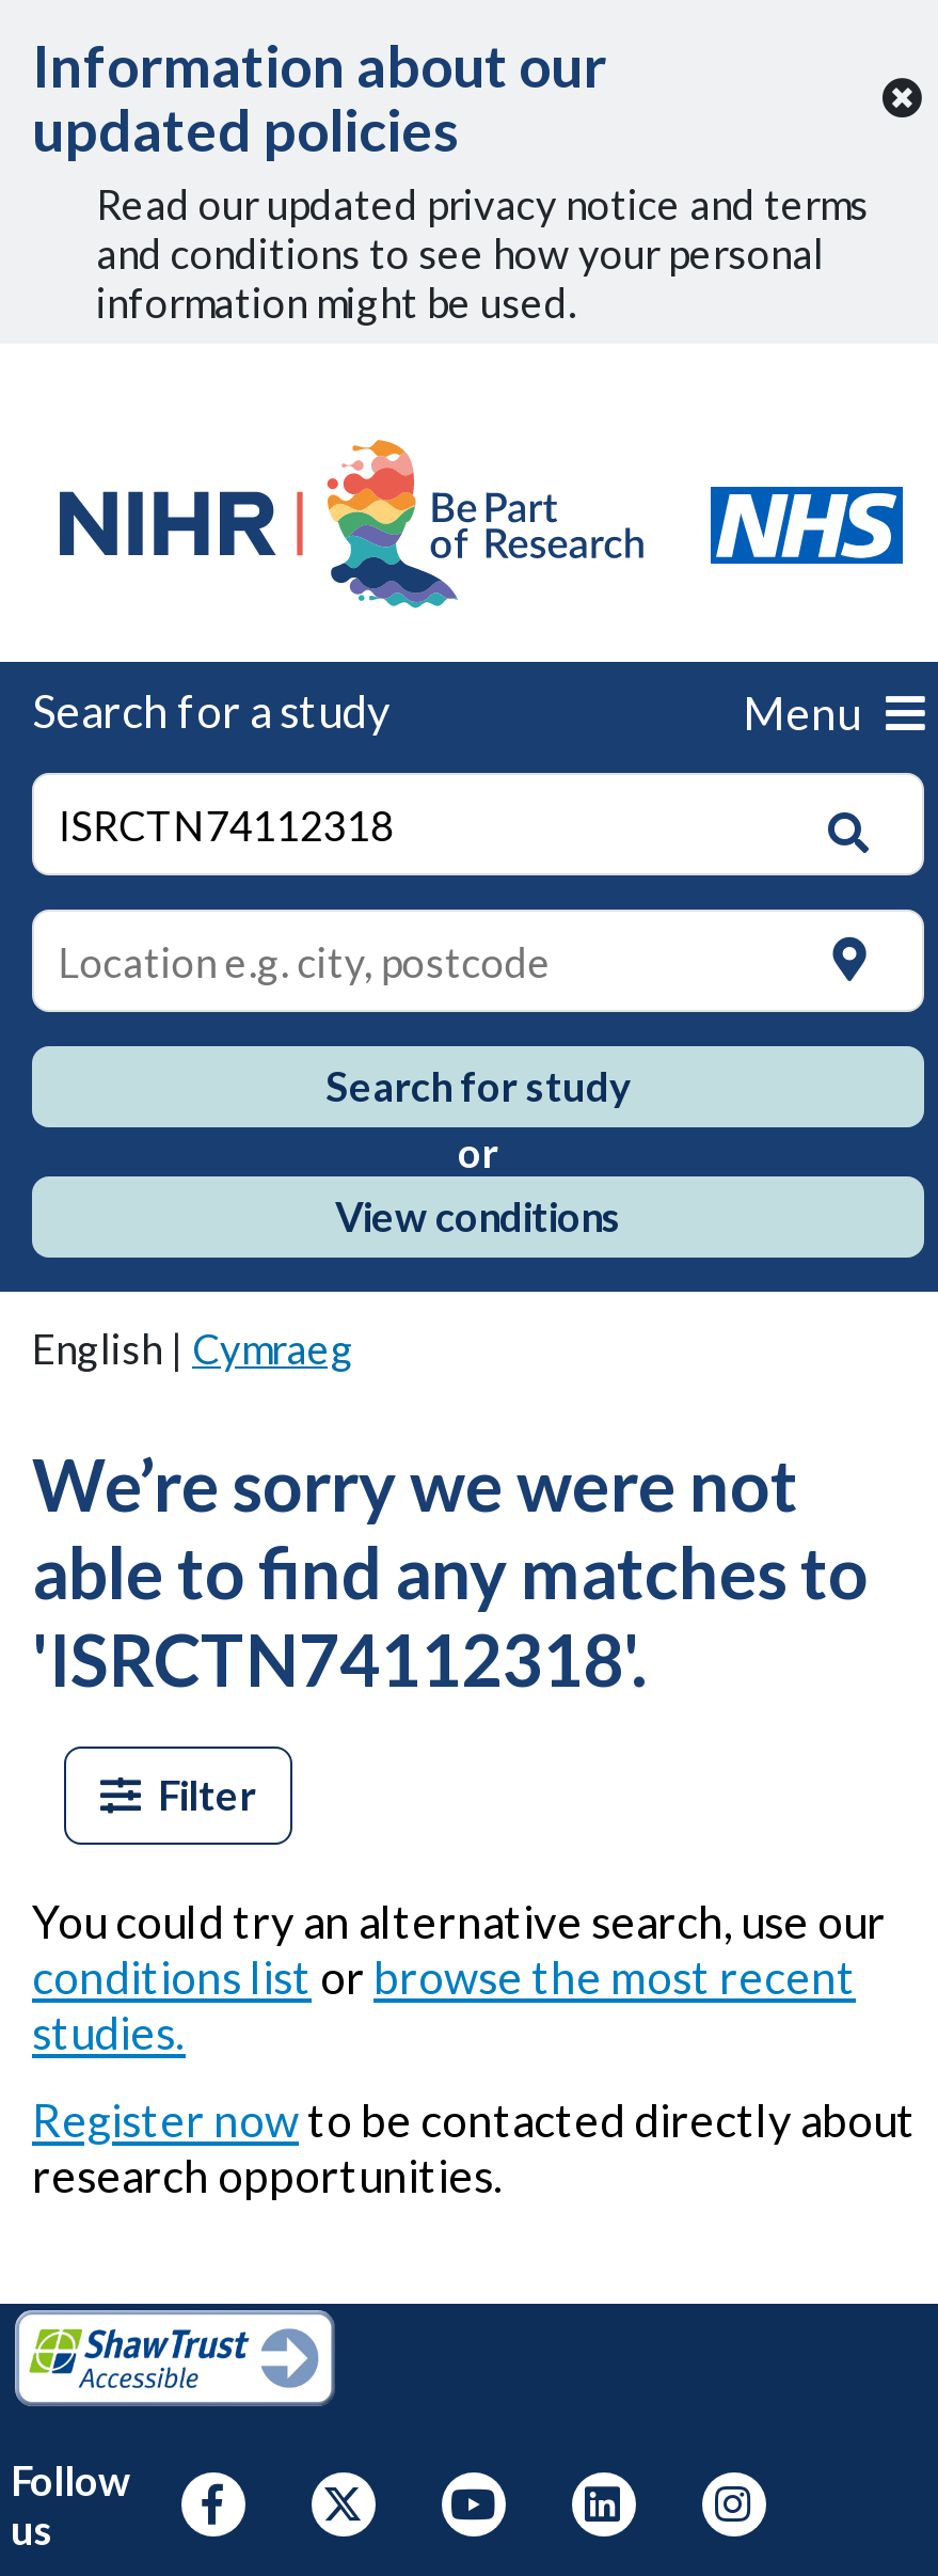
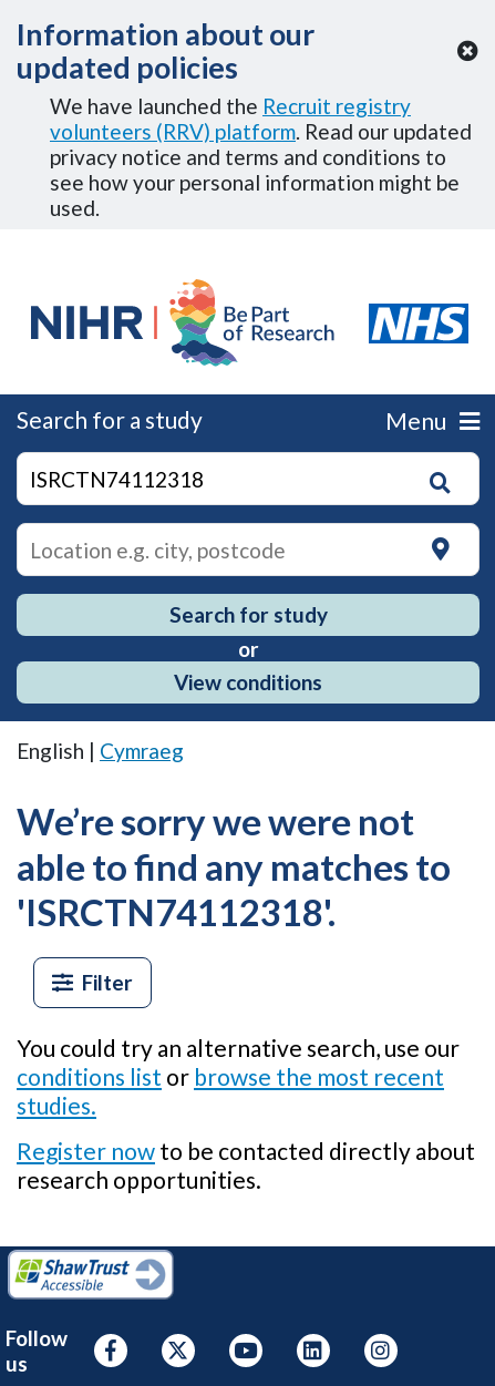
- Read our updated privacy notice and terms
- and conditions to see how your personal
- information might be used.
+ We have launched the Recruit registry
+ volunteers (RRV) platform. Read our updated
+ privacy notice and terms and conditions to
+ see how your personal information might be
+ used.
